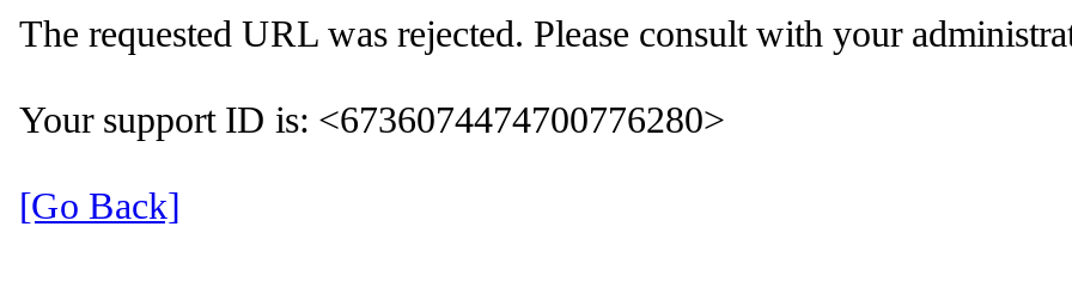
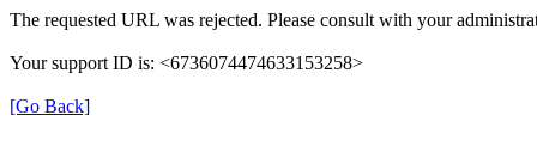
- Your support ID is: <6736074474700776280>
+ Your support ID is: <6736074474633153258>
